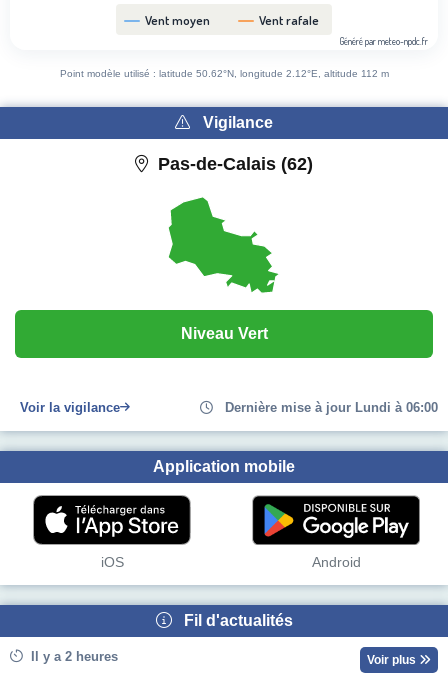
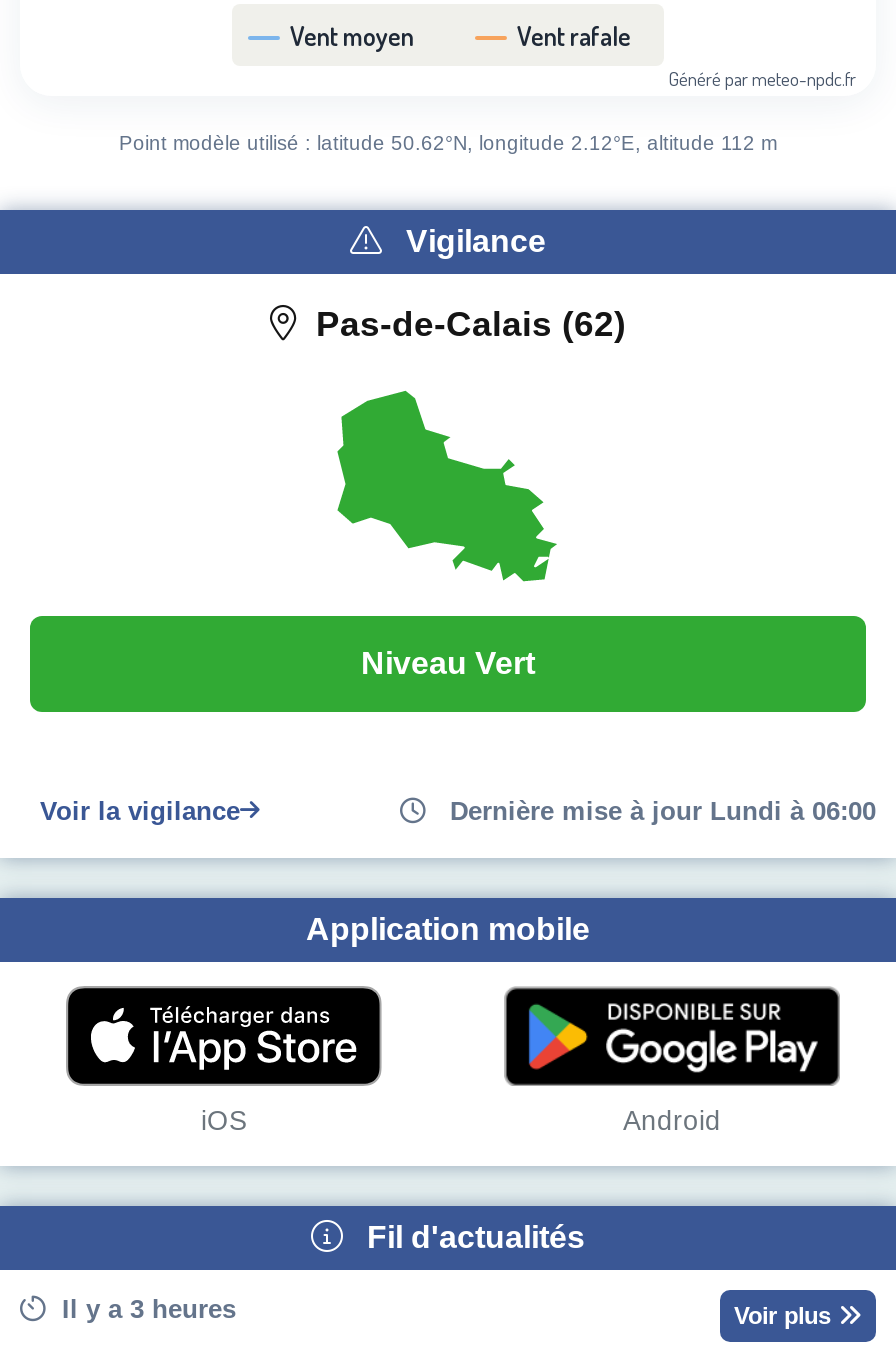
- Il y a 2 heures
+ Il y a 3 heures
